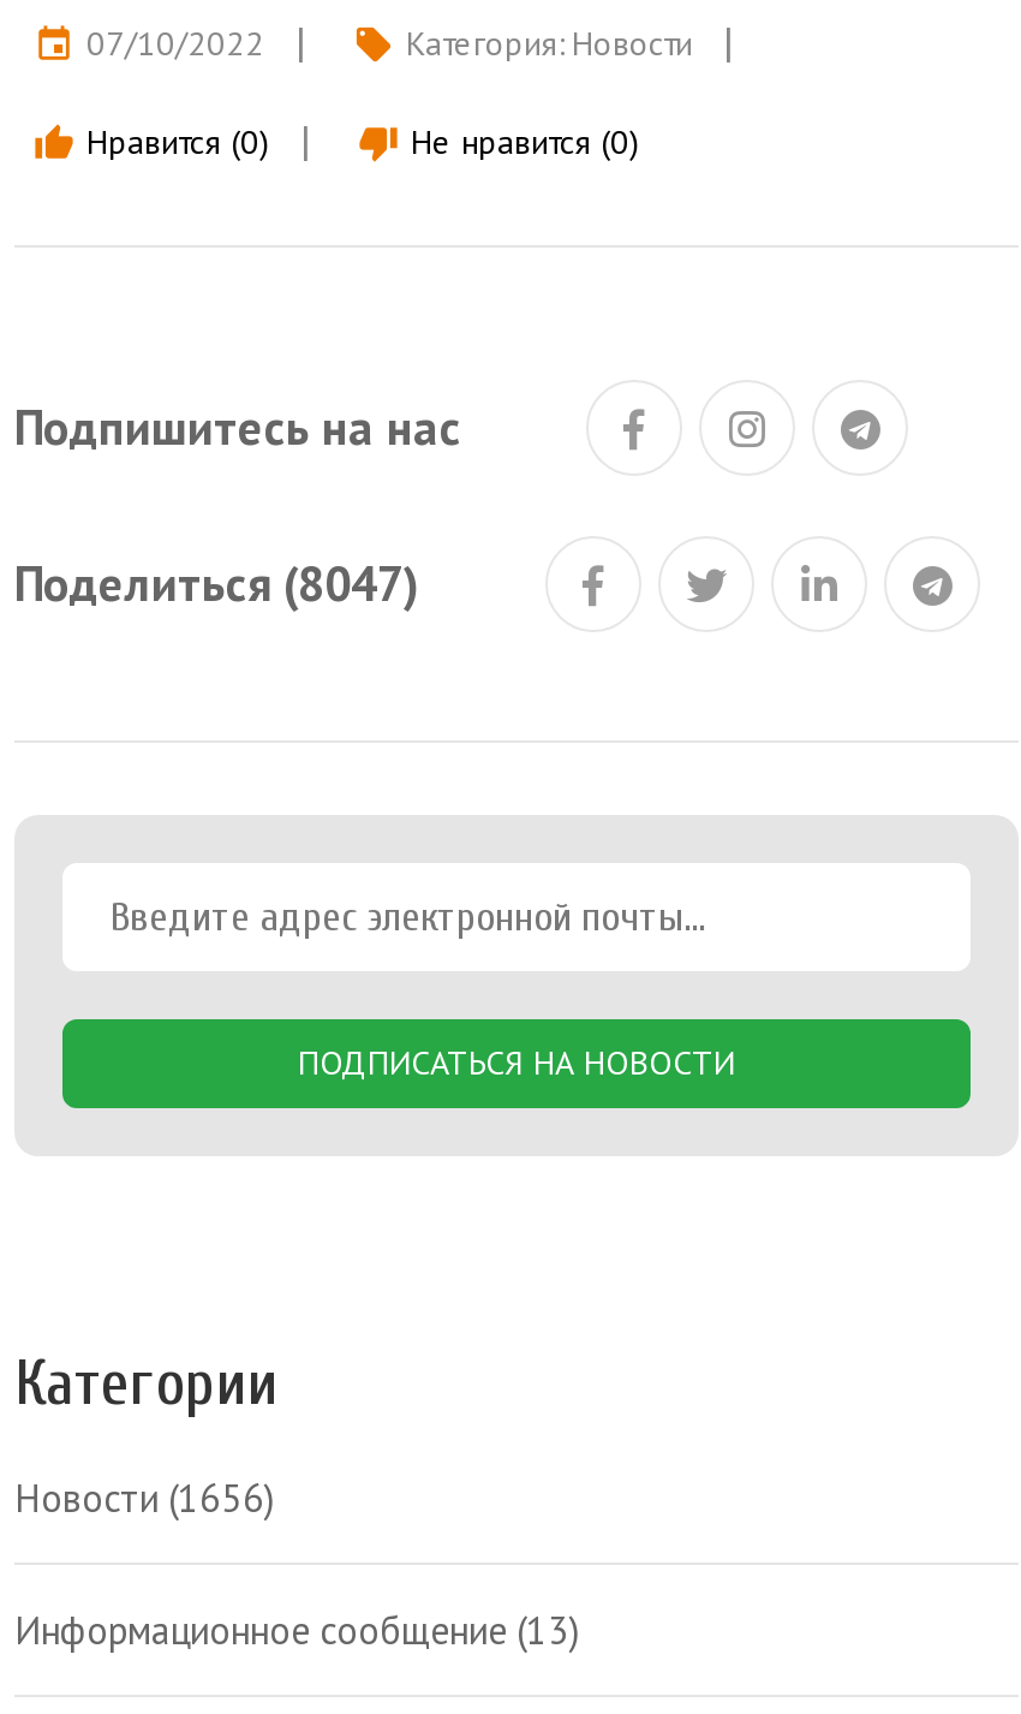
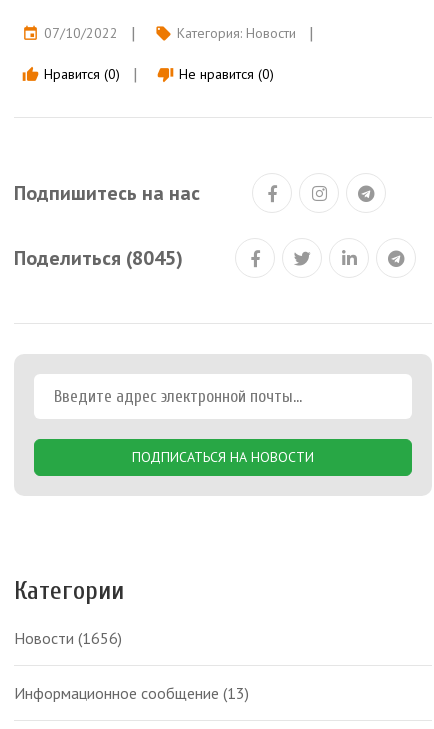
- Поделиться (8047)
+ Поделиться (8045)
